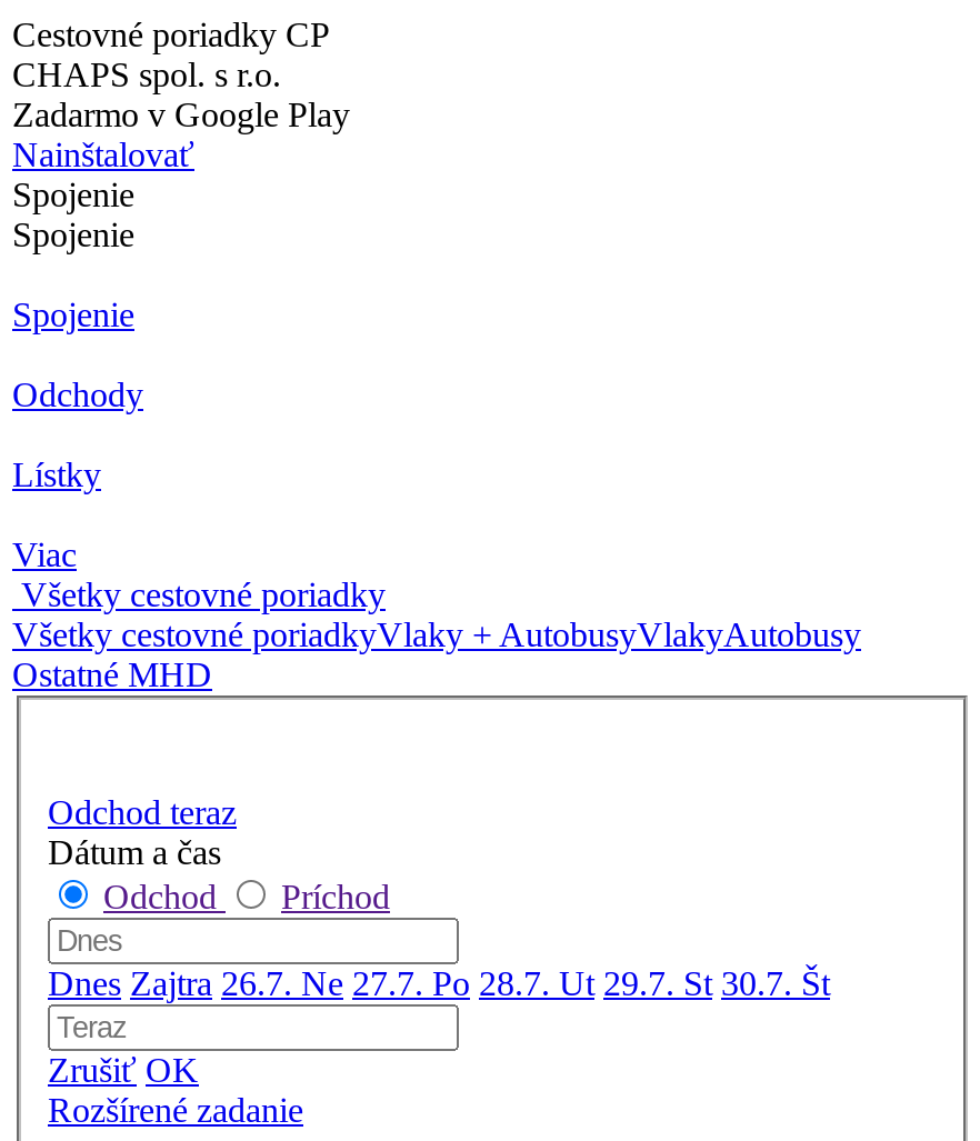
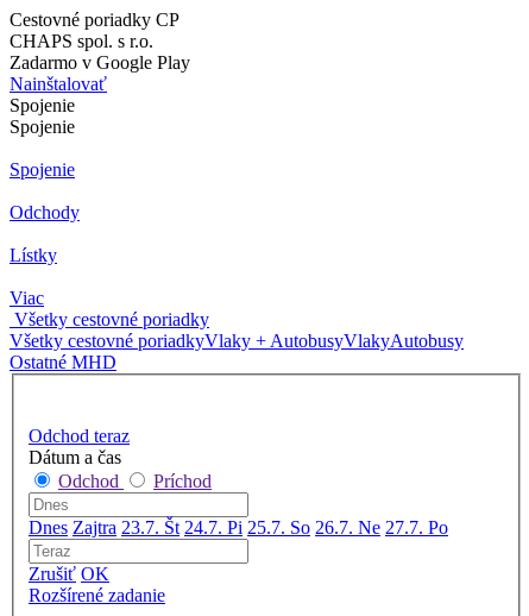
- Dnes Zajtra 26.7. Ne 27.7. Po 28.7. Ut 29.7. St 30.7. Št
+ Dnes Zajtra 23.7. Št 24.7. Pi 25.7. So 26.7. Ne 27.7. Po
